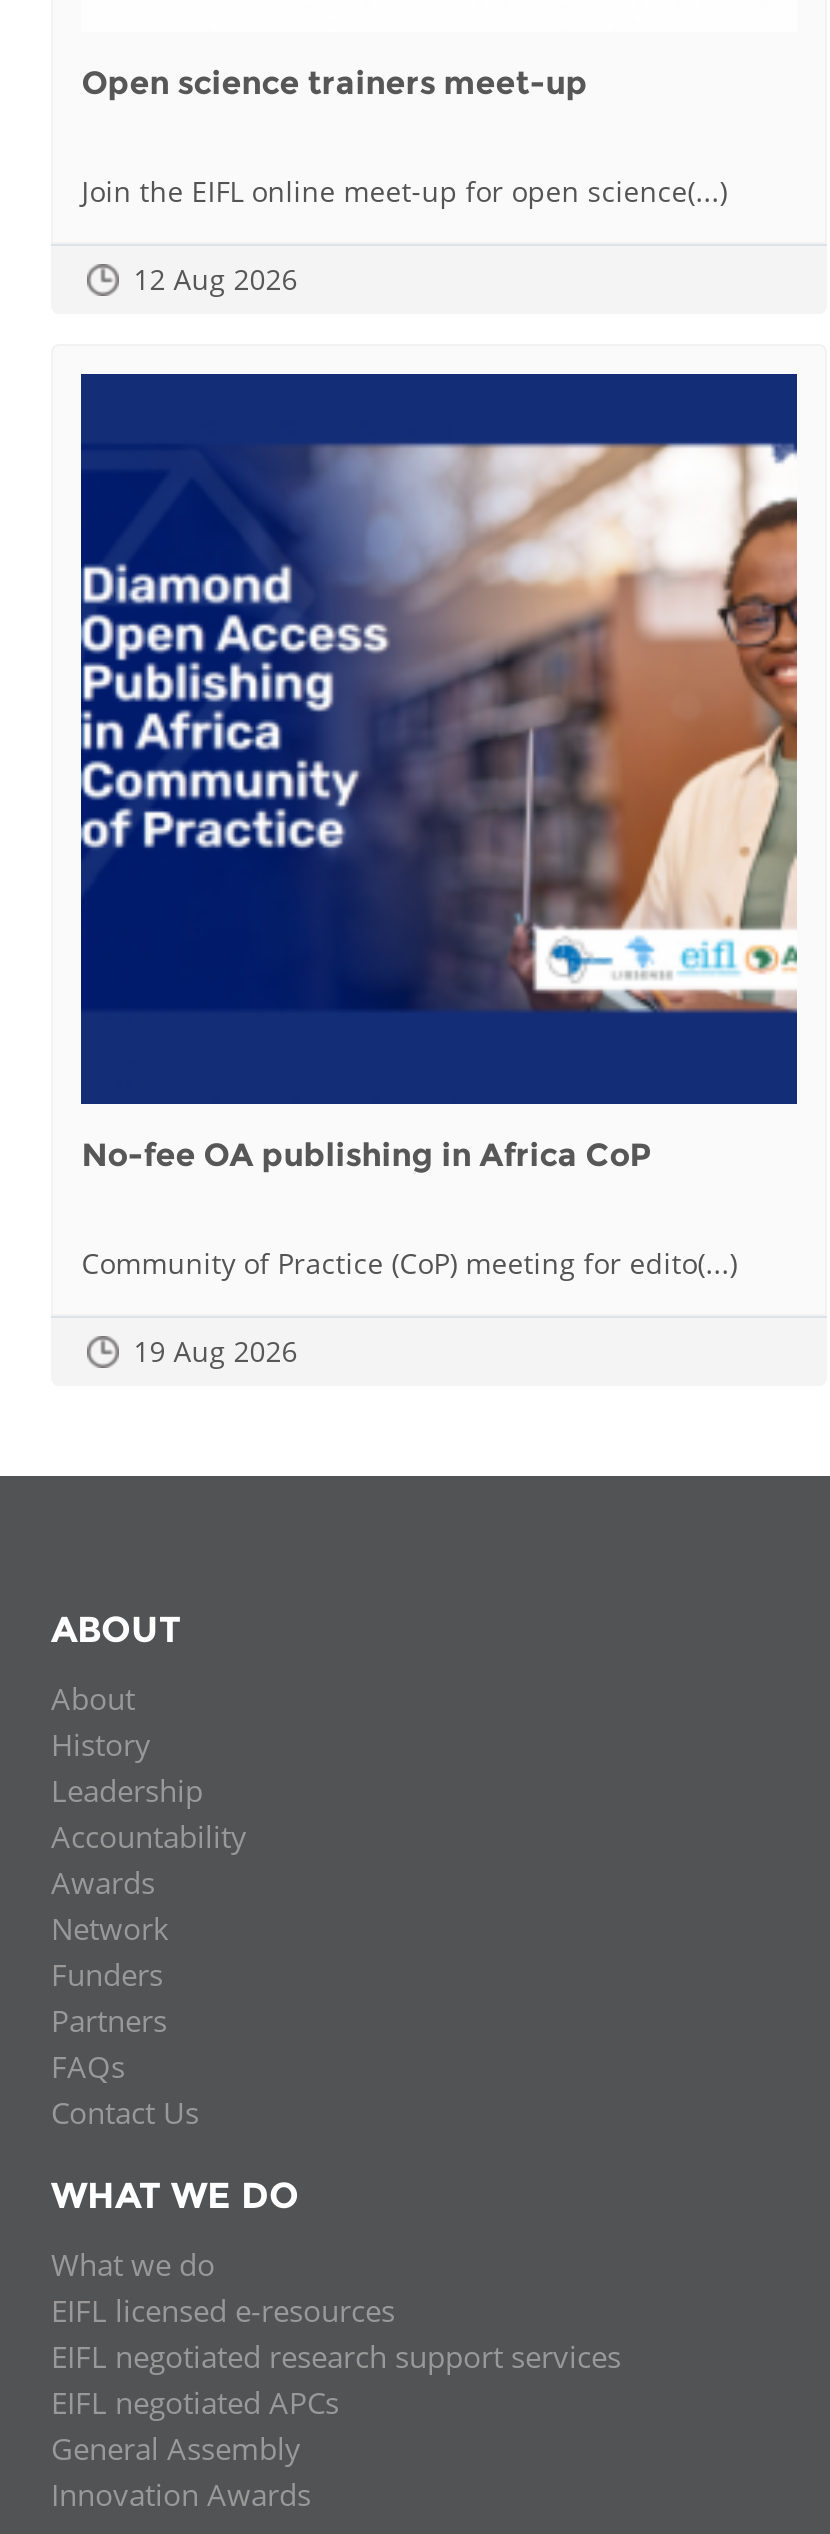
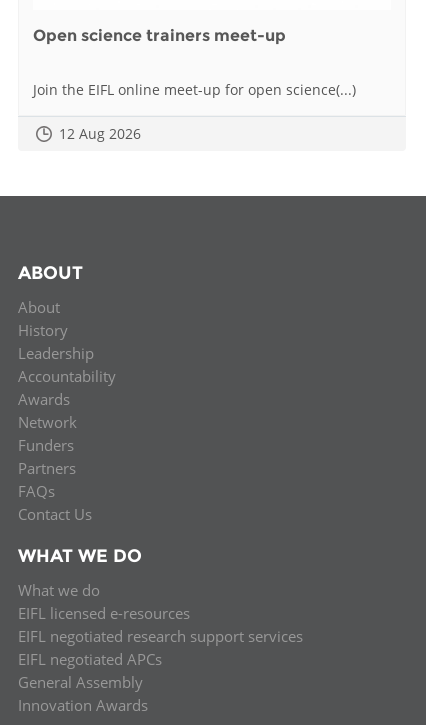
- [image]
- No-fee OA publishing in Africa CoP
- Community of Practice (CoP) meeting for edito(...)
- 19 Aug 2026
